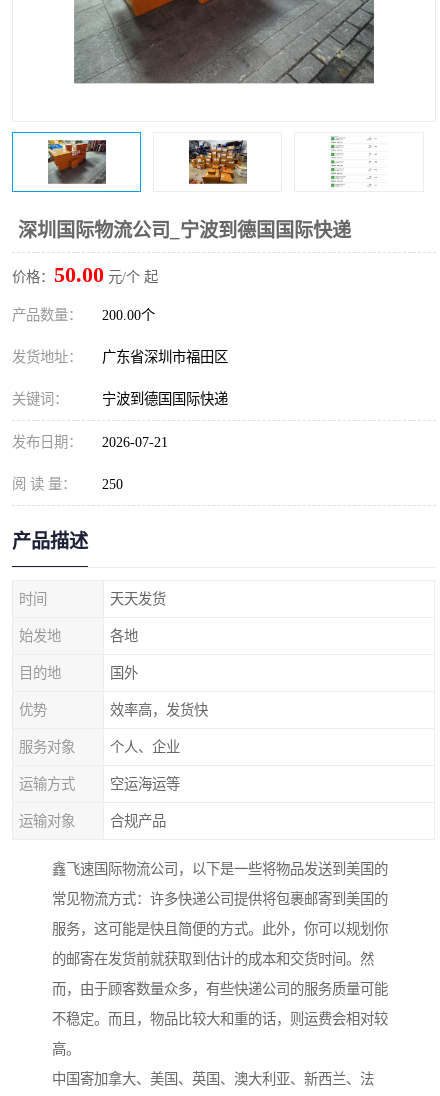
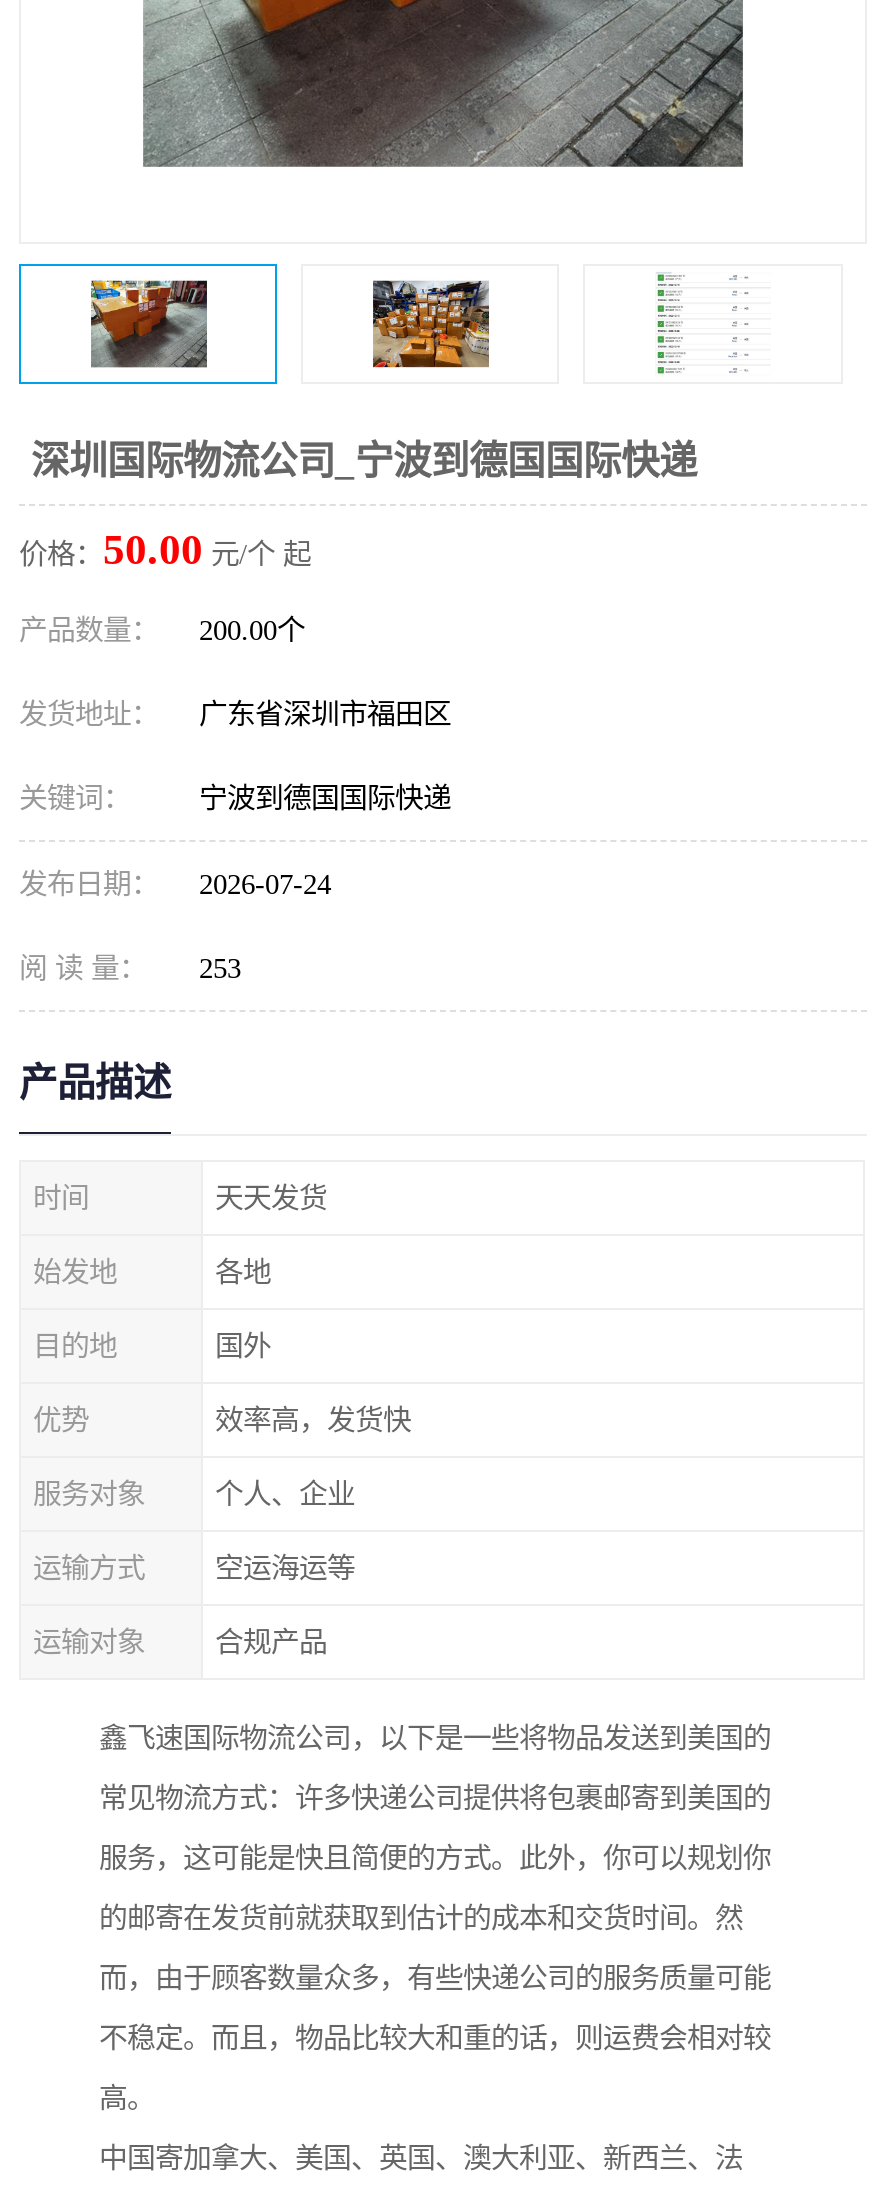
- 发布日期： 2026-07-21
+ 发布日期： 2026-07-24

- 阅 读 量： 250
+ 阅 读 量： 253
